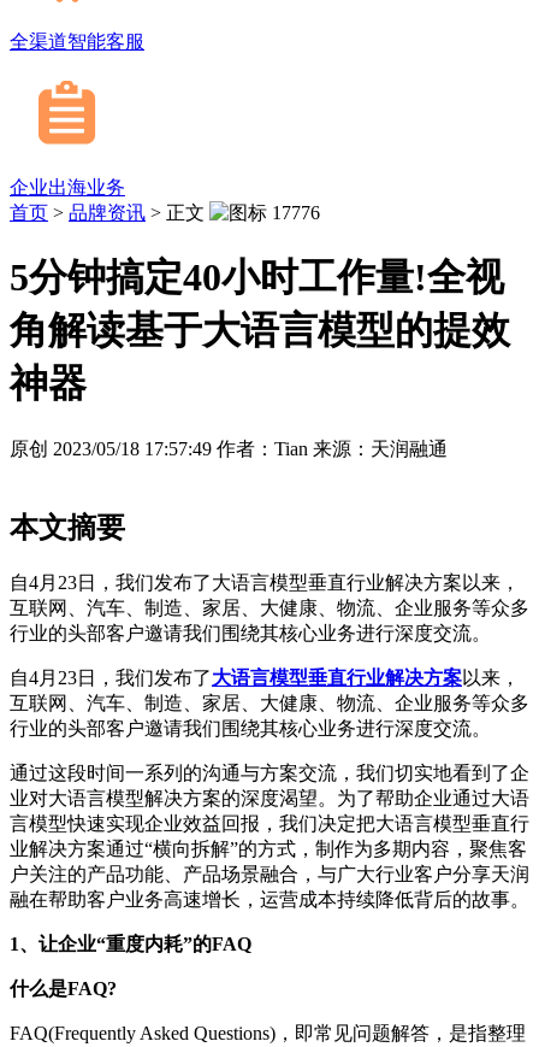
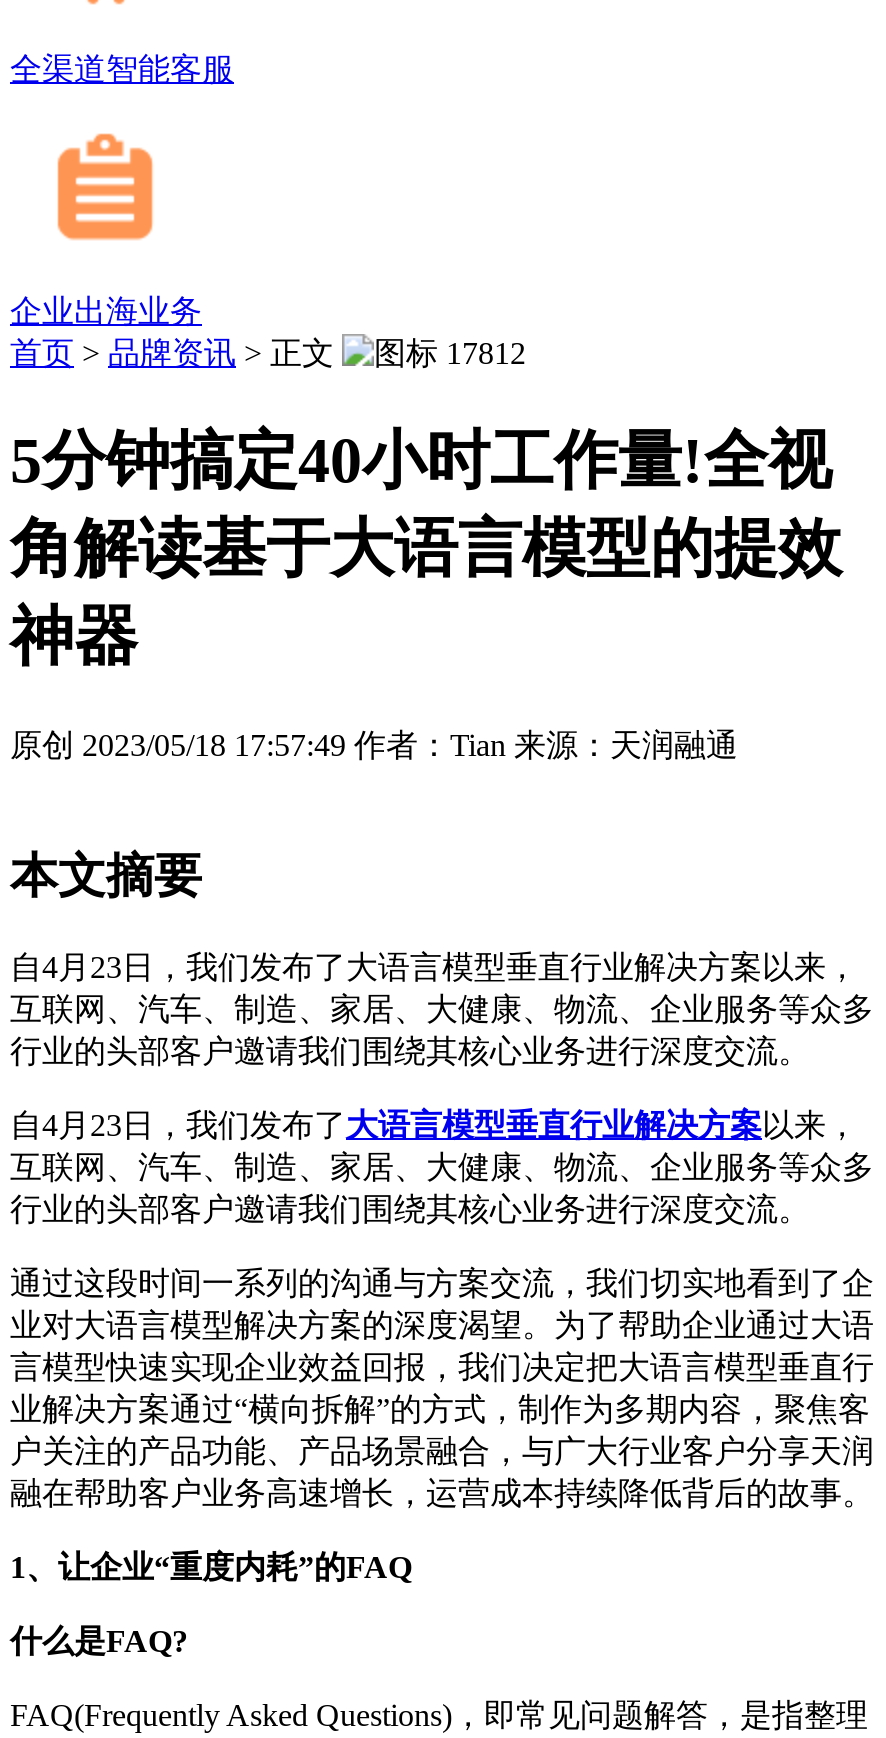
- 17776
+ 17812
